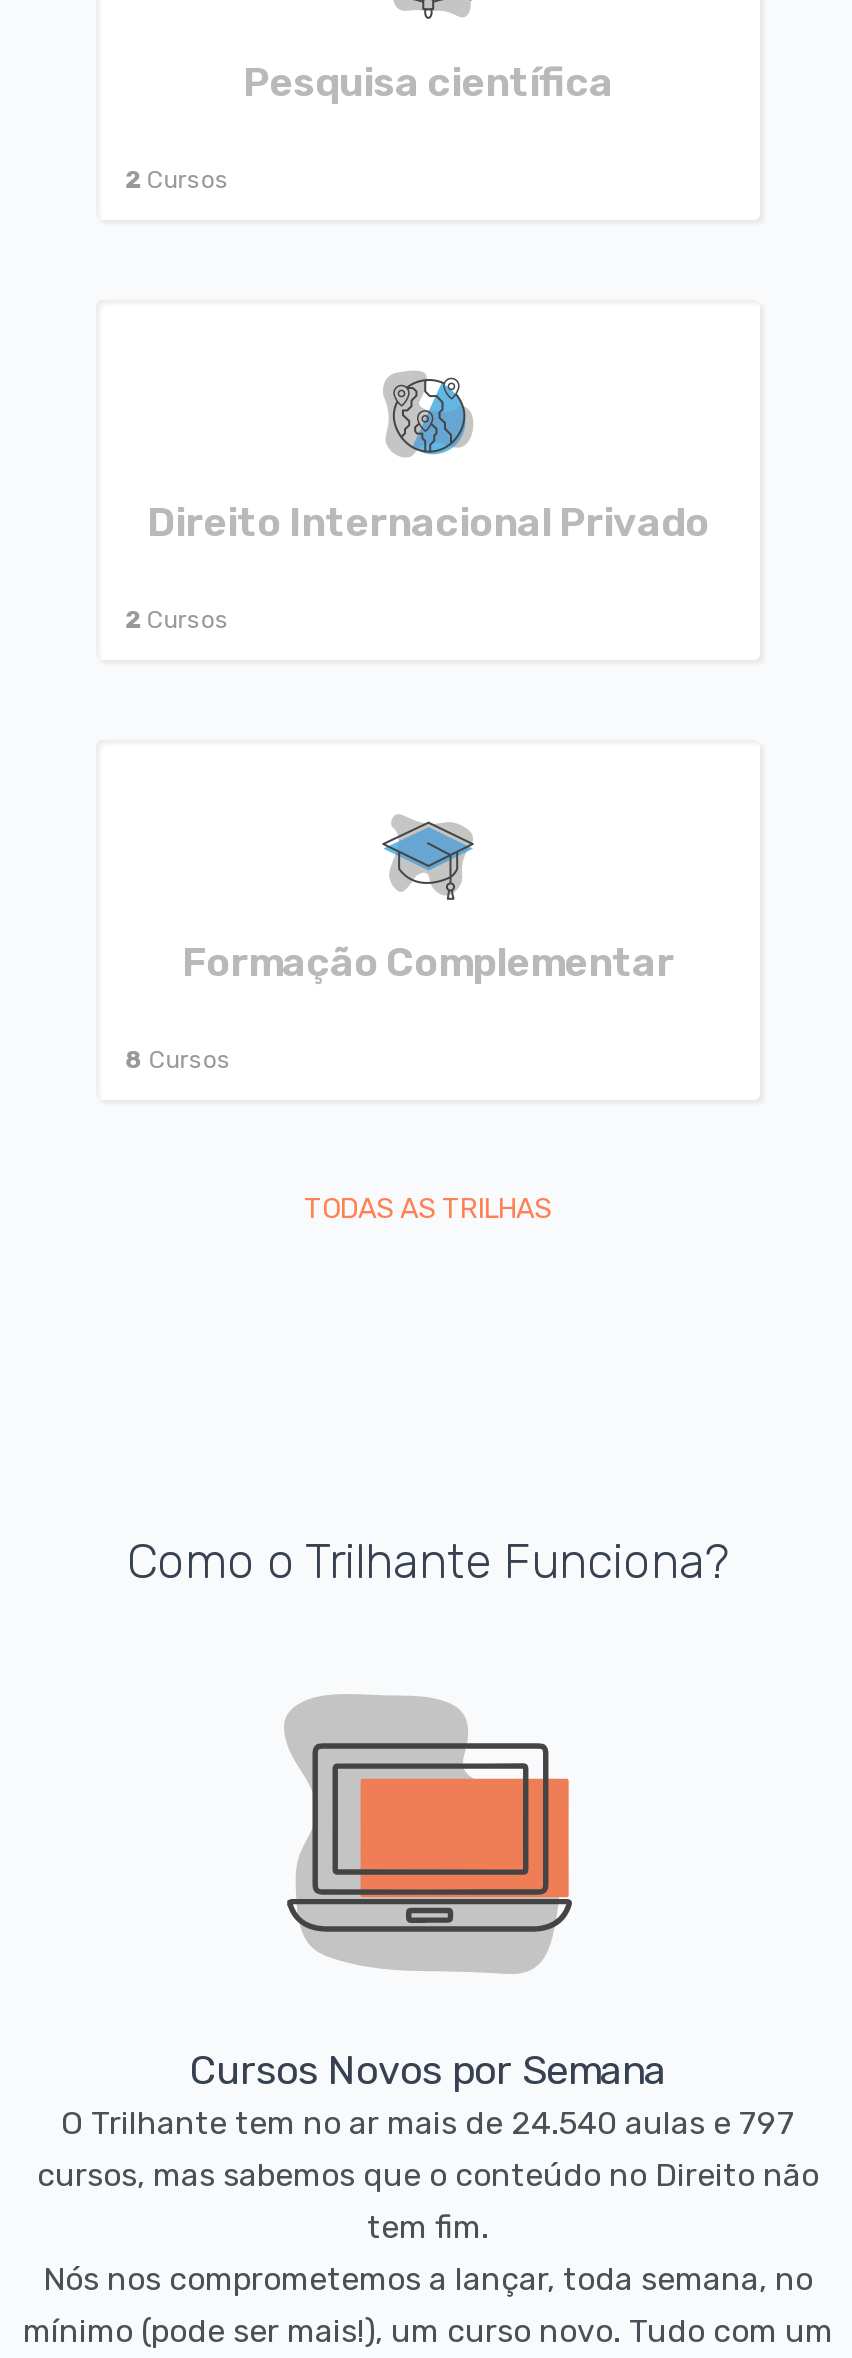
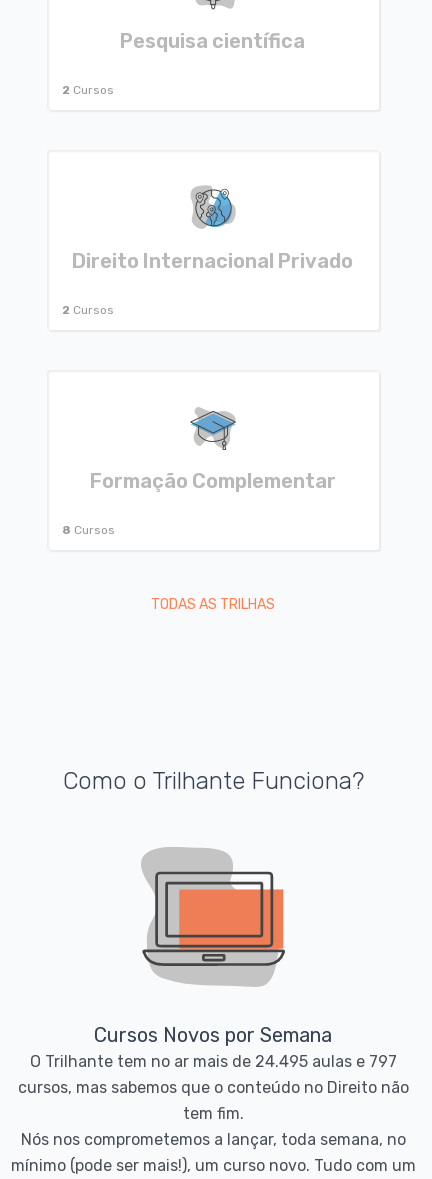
- O Trilhante tem no ar mais de 24.540 aulas e 797
+ O Trilhante tem no ar mais de 24.495 aulas e 797
